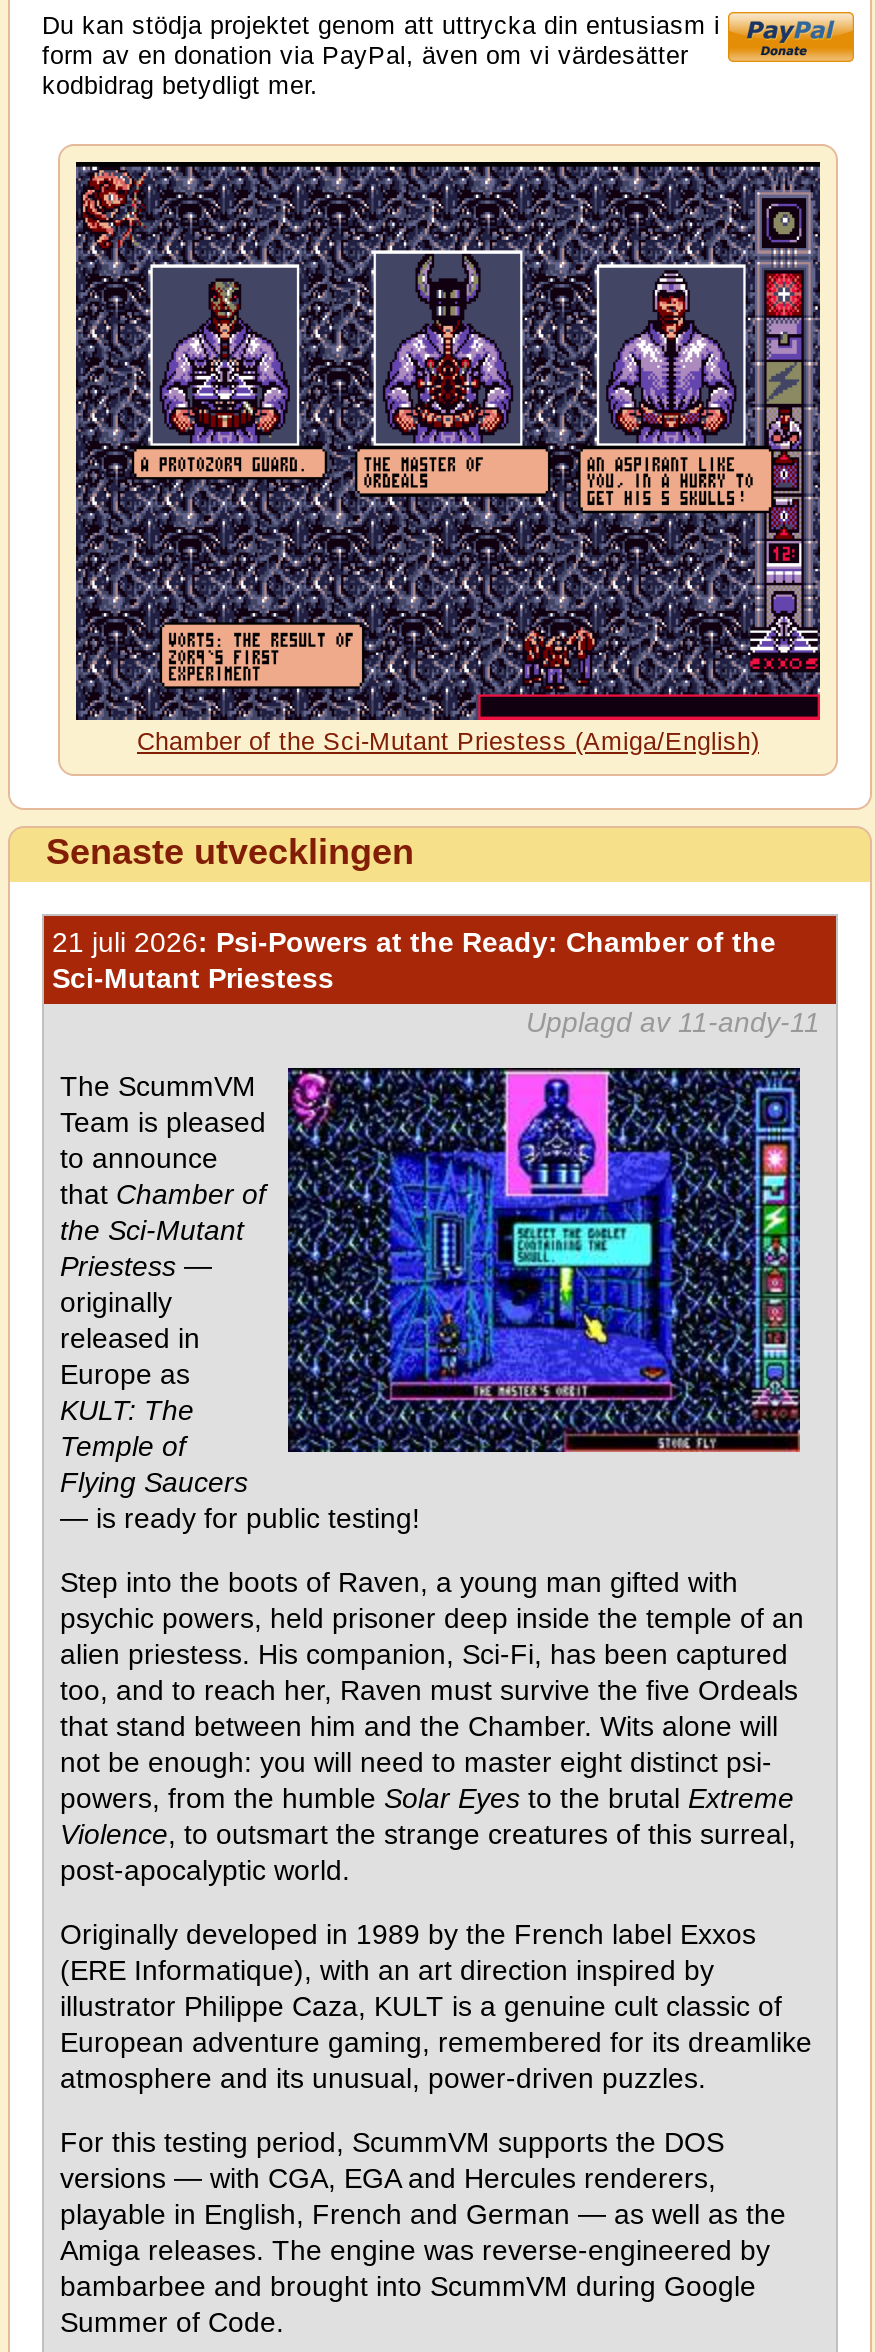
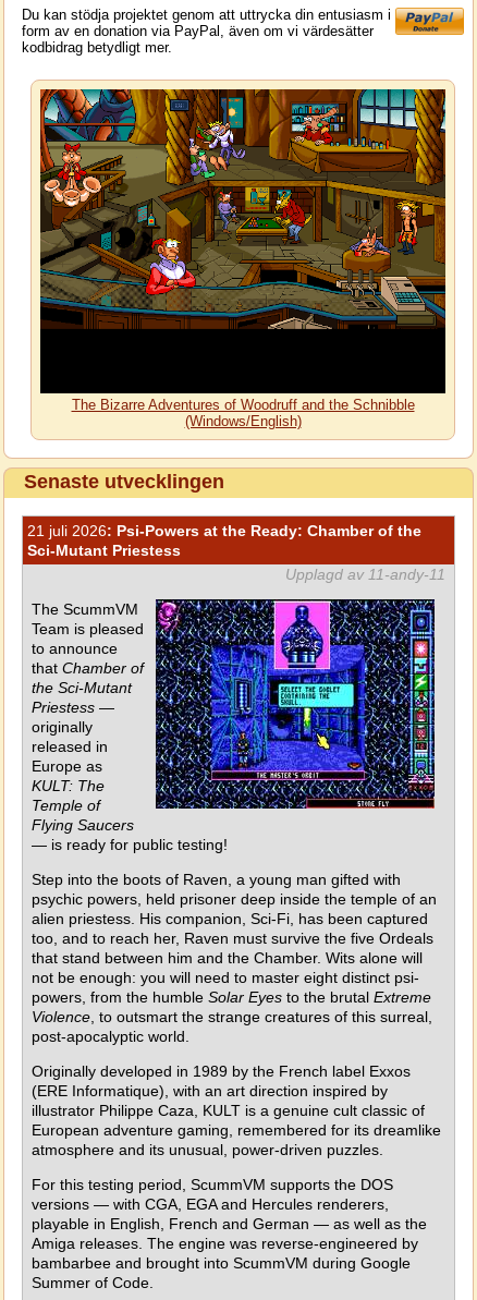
- [image]
- Chamber of the Sci-Mutant Priestess (Amiga/English)
+ [image]
+ The Bizarre Adventures of Woodruff and the Schnibble
+ (Windows/English)
